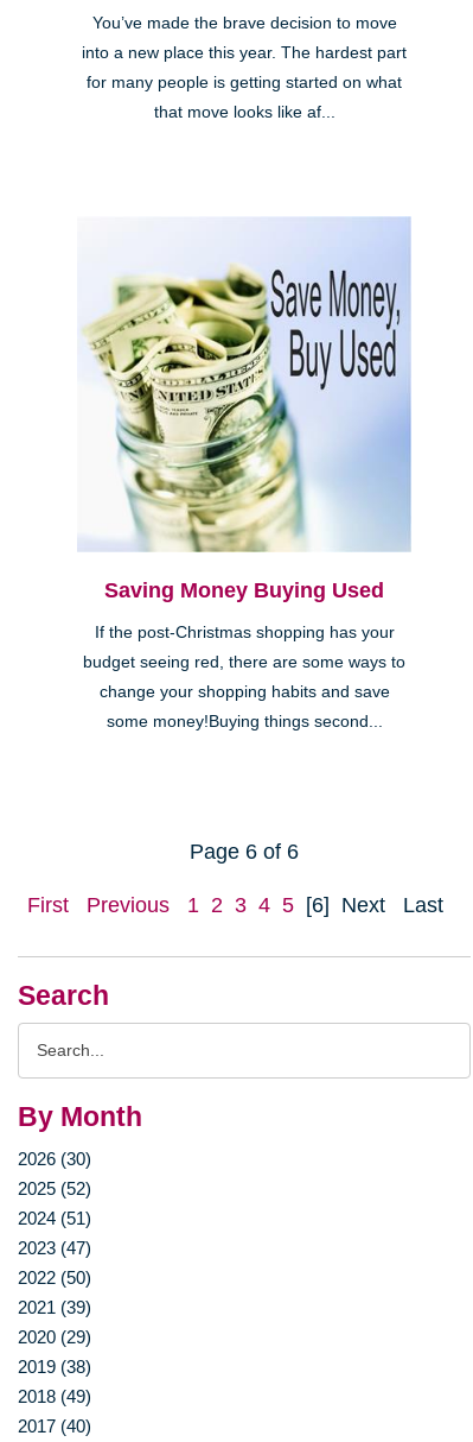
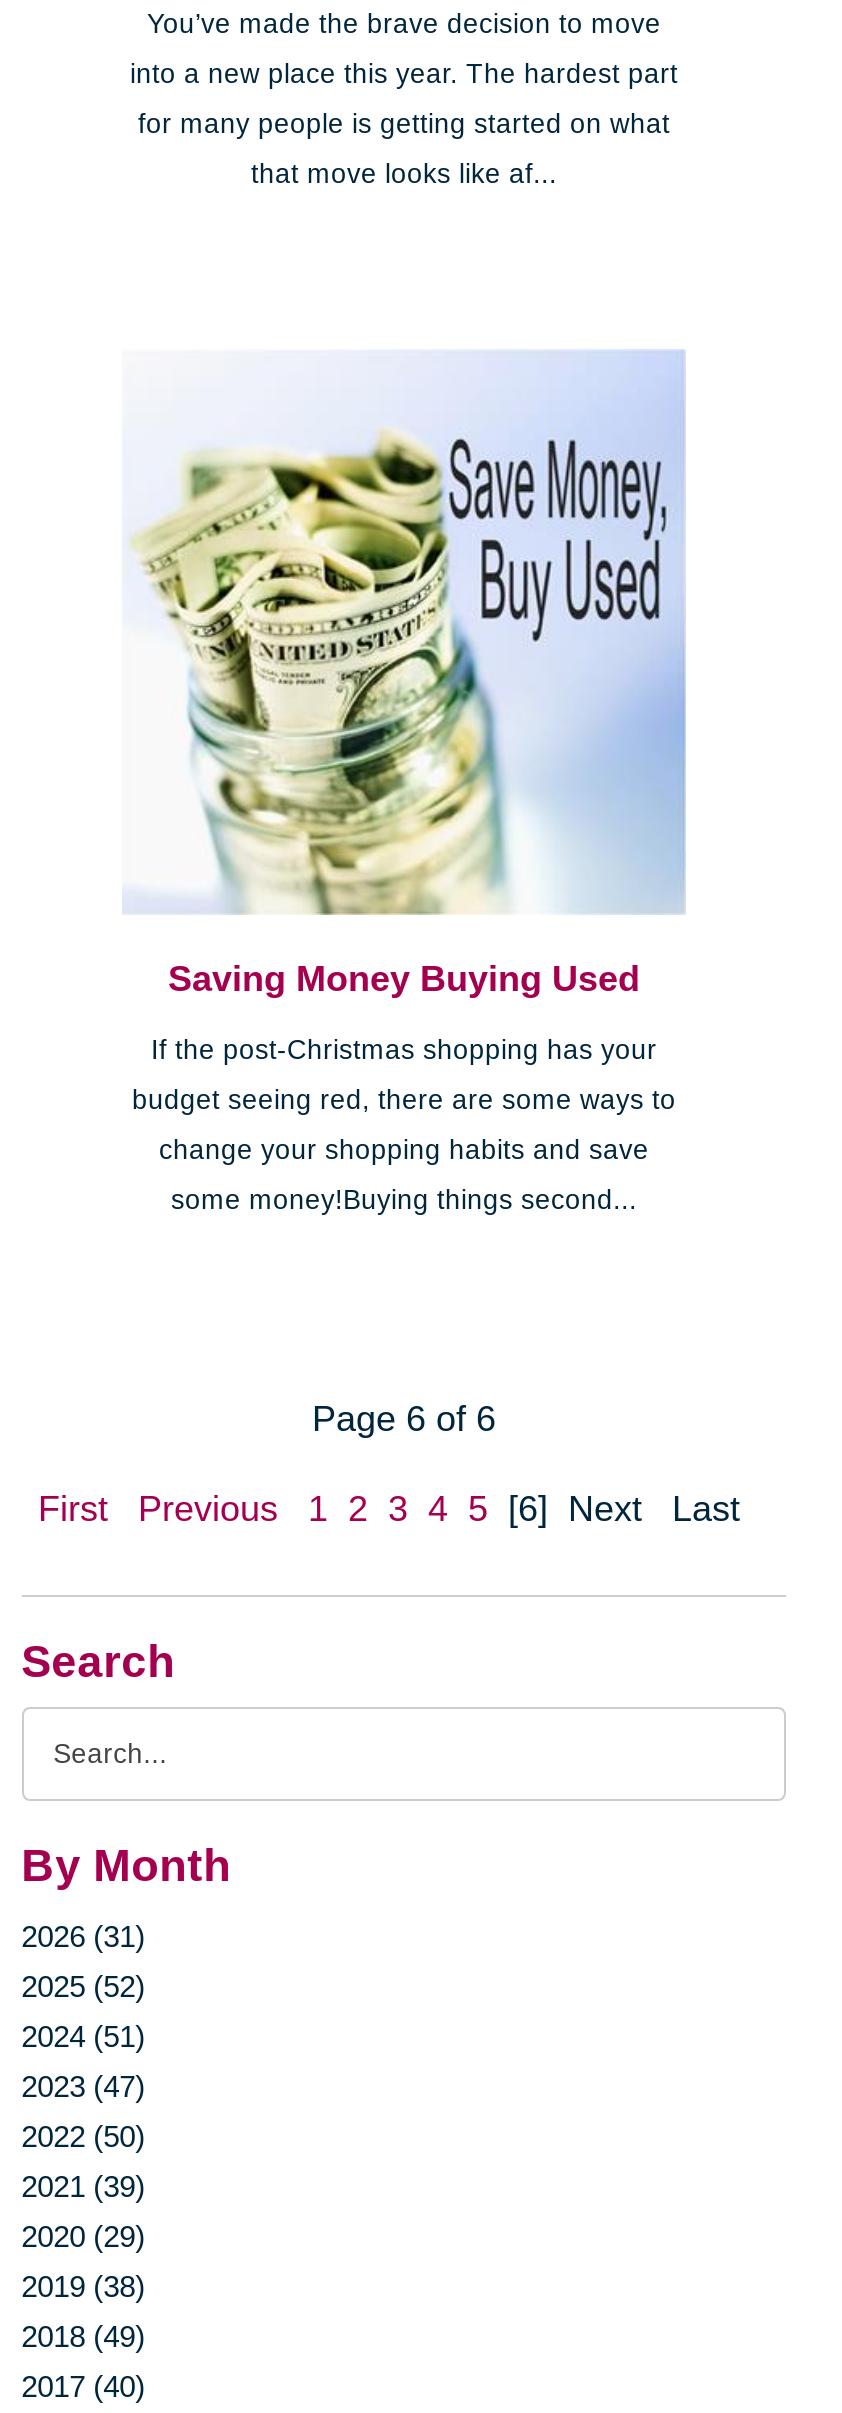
- 2026 (30)
+ 2026 (31)
